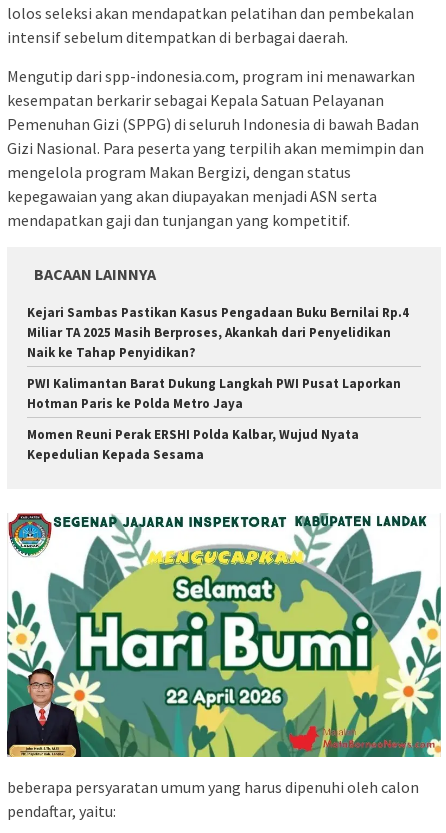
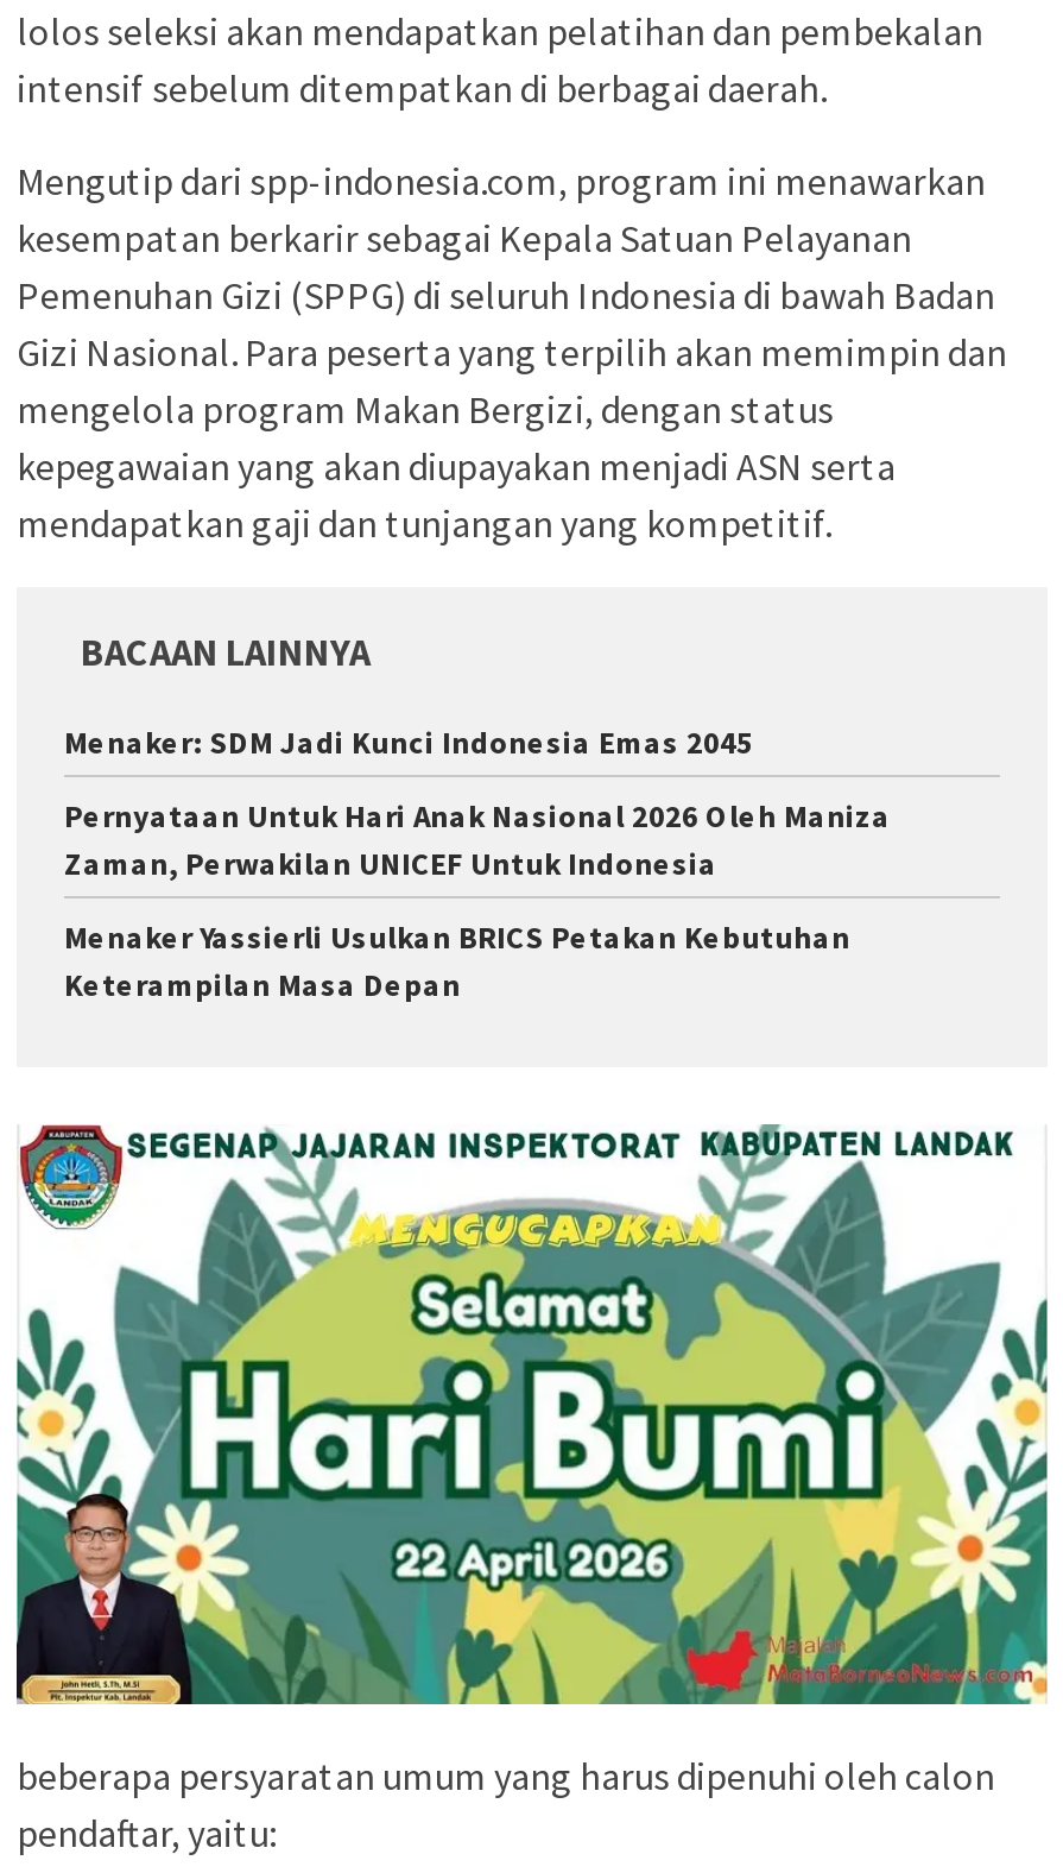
- Kejari Sambas Pastikan Kasus Pengadaan Buku Bernilai Rp.4
- Miliar TA 2025 Masih Berproses, Akankah dari Penyelidikan
- Naik ke Tahap Penyidikan?
+ Menaker: SDM Jadi Kunci Indonesia Emas 2045

- PWI Kalimantan Barat Dukung Langkah PWI Pusat Laporkan
- Hotman Paris ke Polda Metro Jaya
+ Pernyataan Untuk Hari Anak Nasional 2026 Oleh Maniza
+ Zaman, Perwakilan UNICEF Untuk Indonesia

- Momen Reuni Perak ERSHI Polda Kalbar, Wujud Nyata
- Kepedulian Kepada Sesama
+ Menaker Yassierli Usulkan BRICS Petakan Kebutuhan
+ Keterampilan Masa Depan
